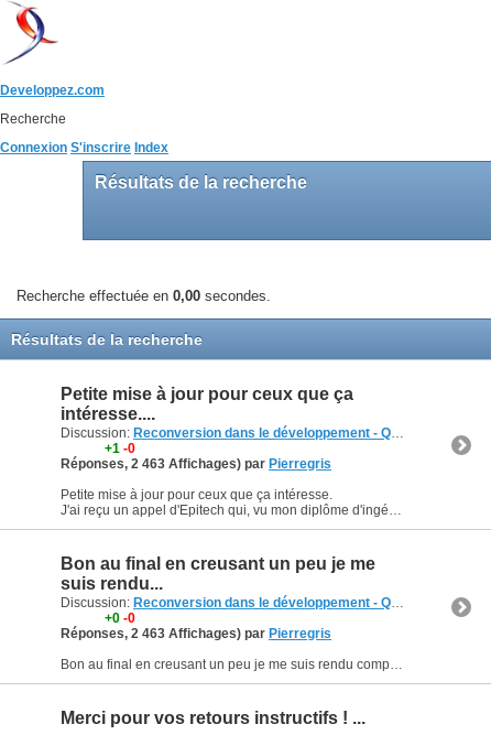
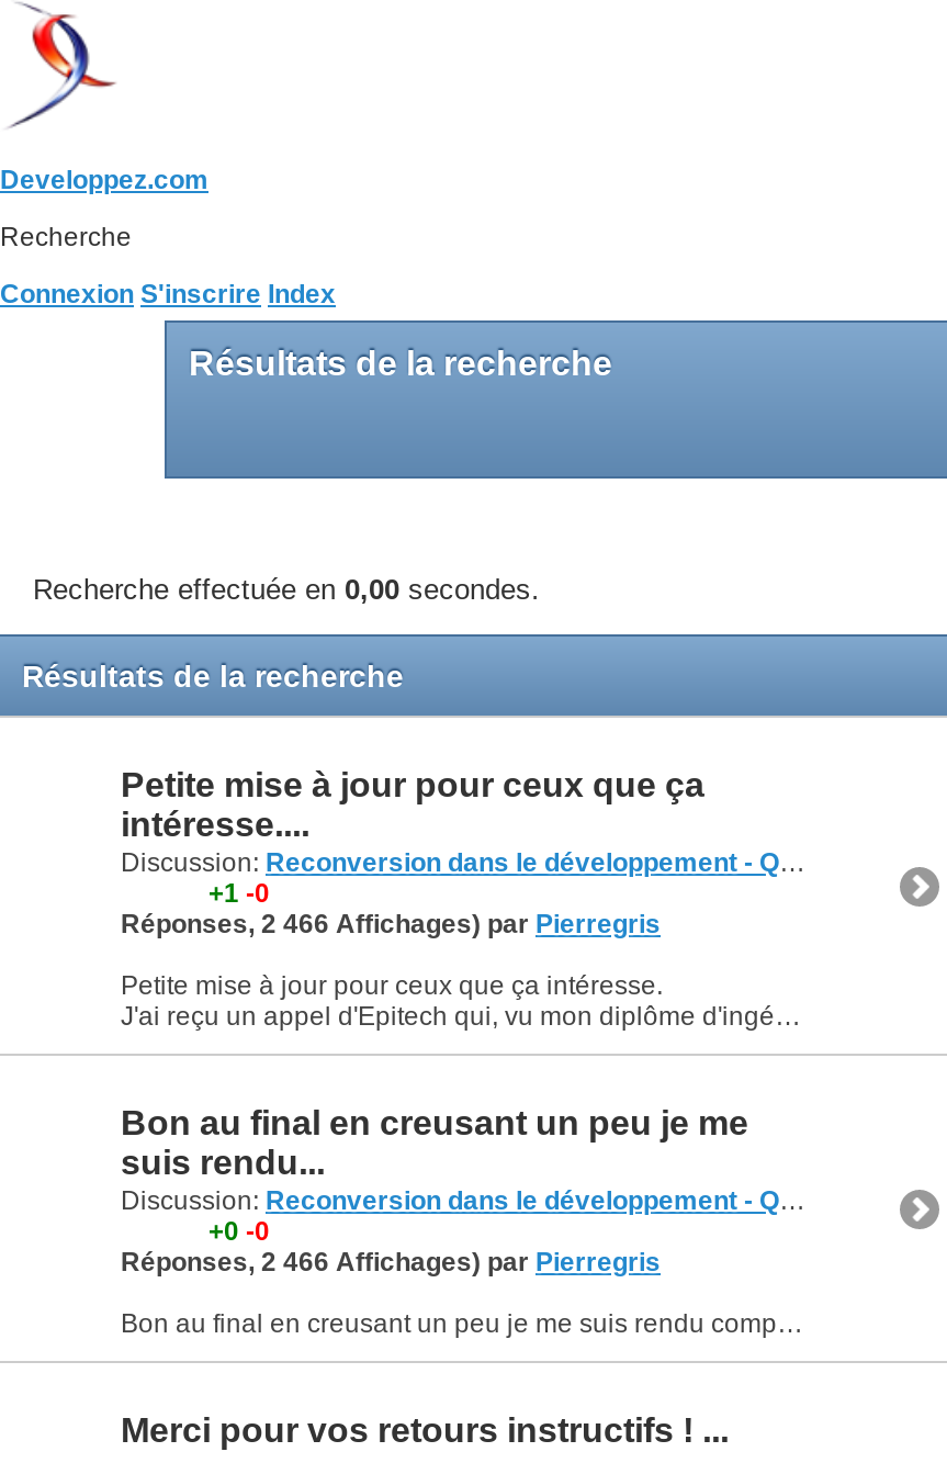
- Réponses, 2 463 Affichages) par Pierregris
+ Réponses, 2 466 Affichages) par Pierregris

- Réponses, 2 463 Affichages) par Pierregris
+ Réponses, 2 466 Affichages) par Pierregris
